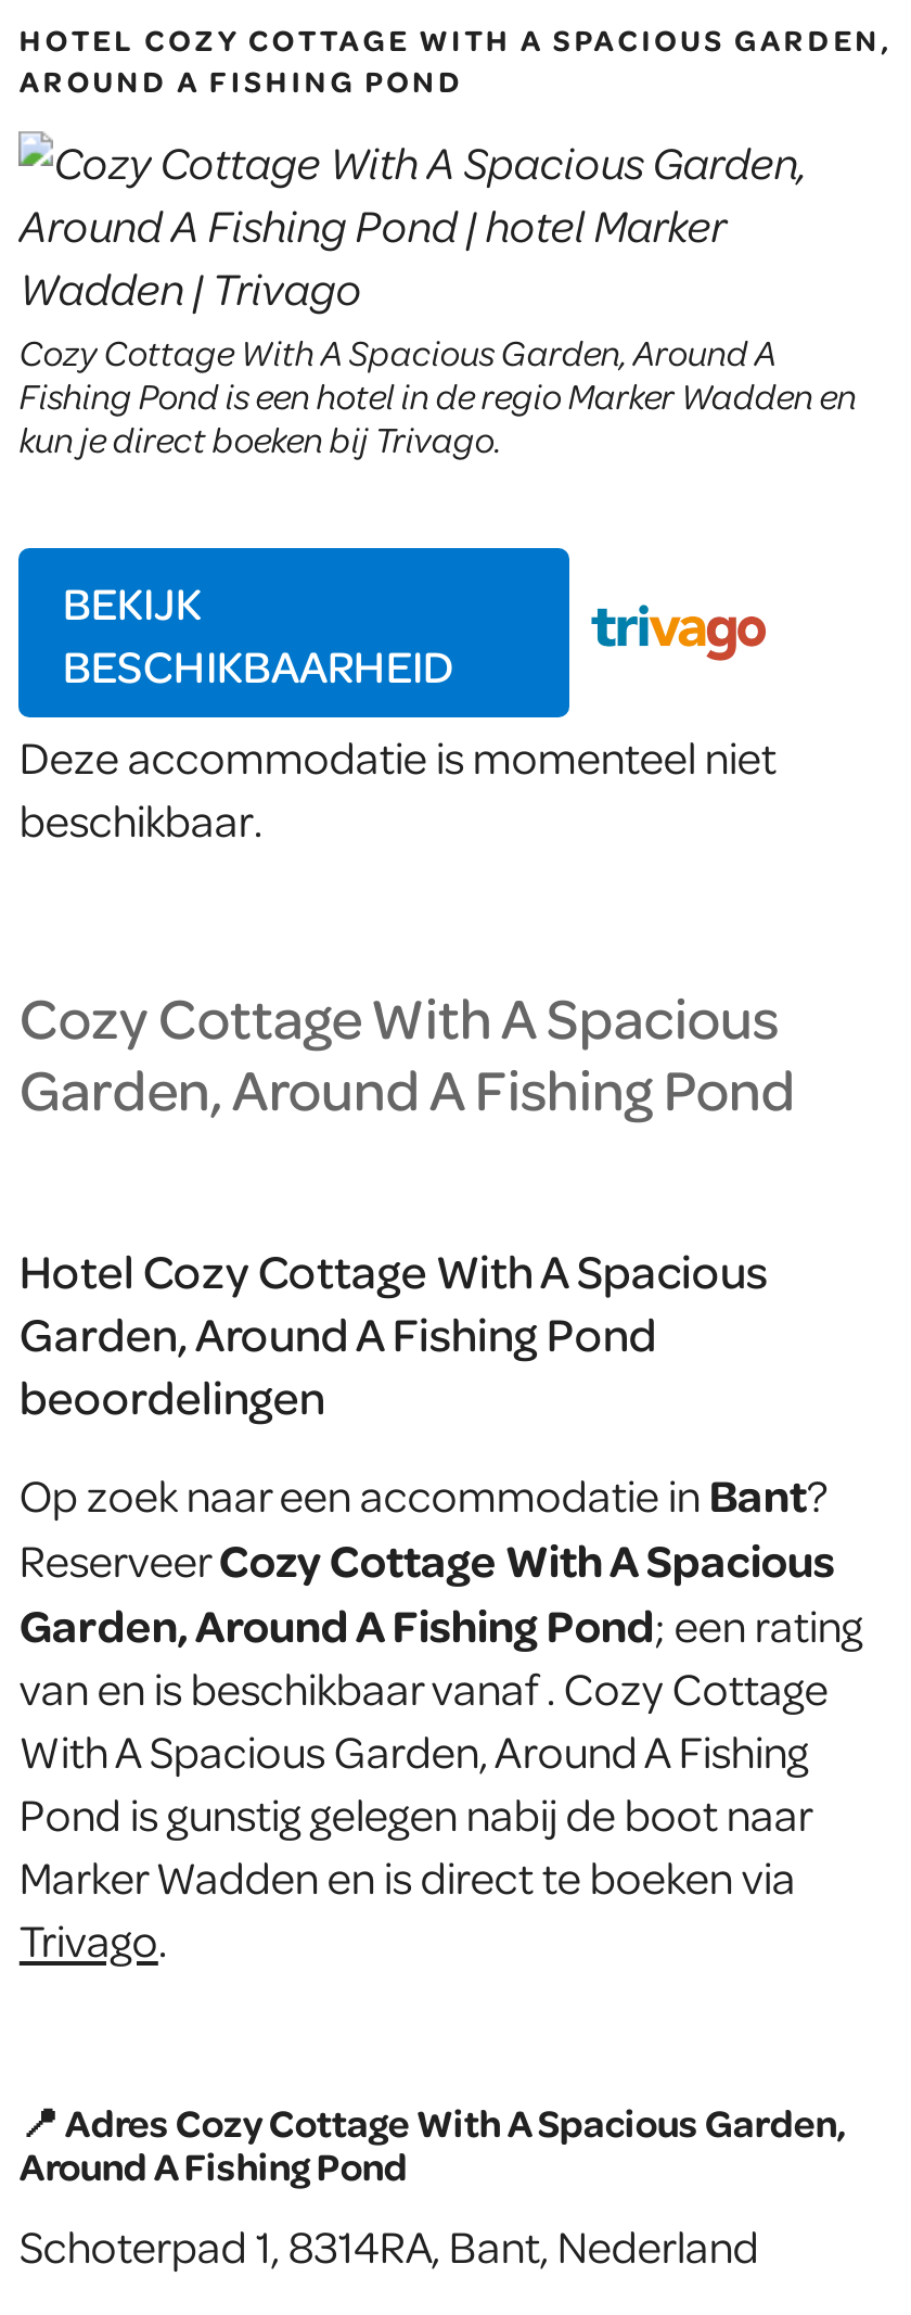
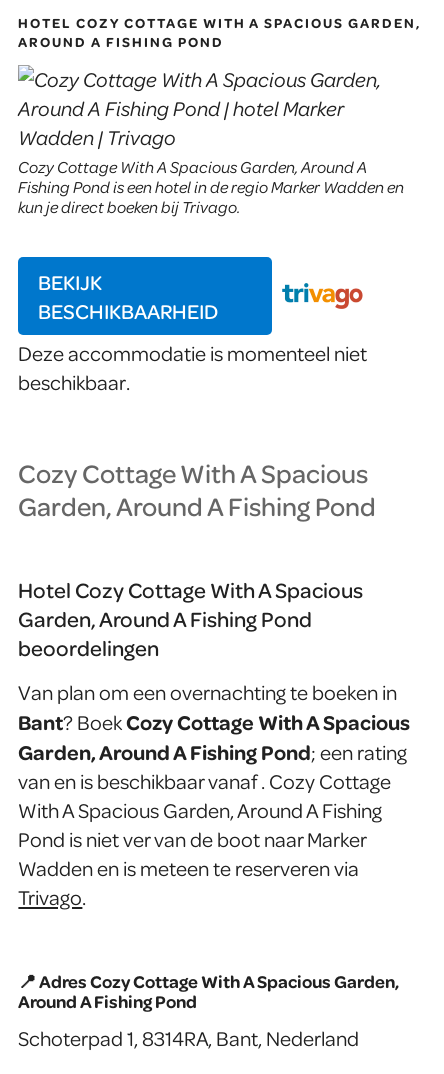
- Op zoek naar een accommodatie in Bant?
- ReserveerCozy Cottage With A Spacious
+ Van plan om een overnachting te boeken in
+ Bant? Boek Cozy Cottage With A Spacious

- Pond is gunstig gelegen nabij de boot naar
- Marker Wadden en is direct te boeken via
+ Pond is niet ver van de boot naar Marker
+ Wadden en is meteen te reserveren via
